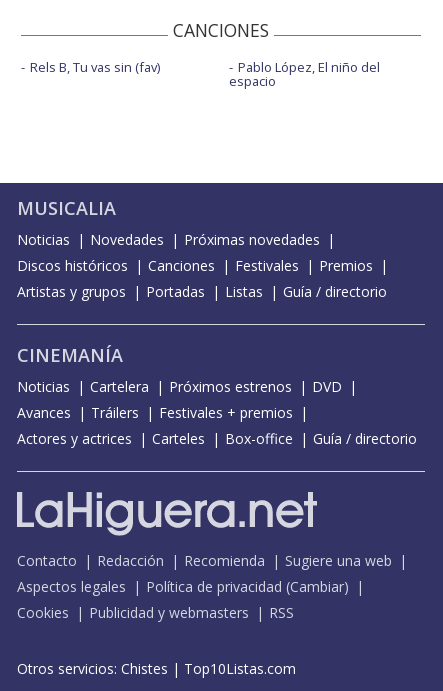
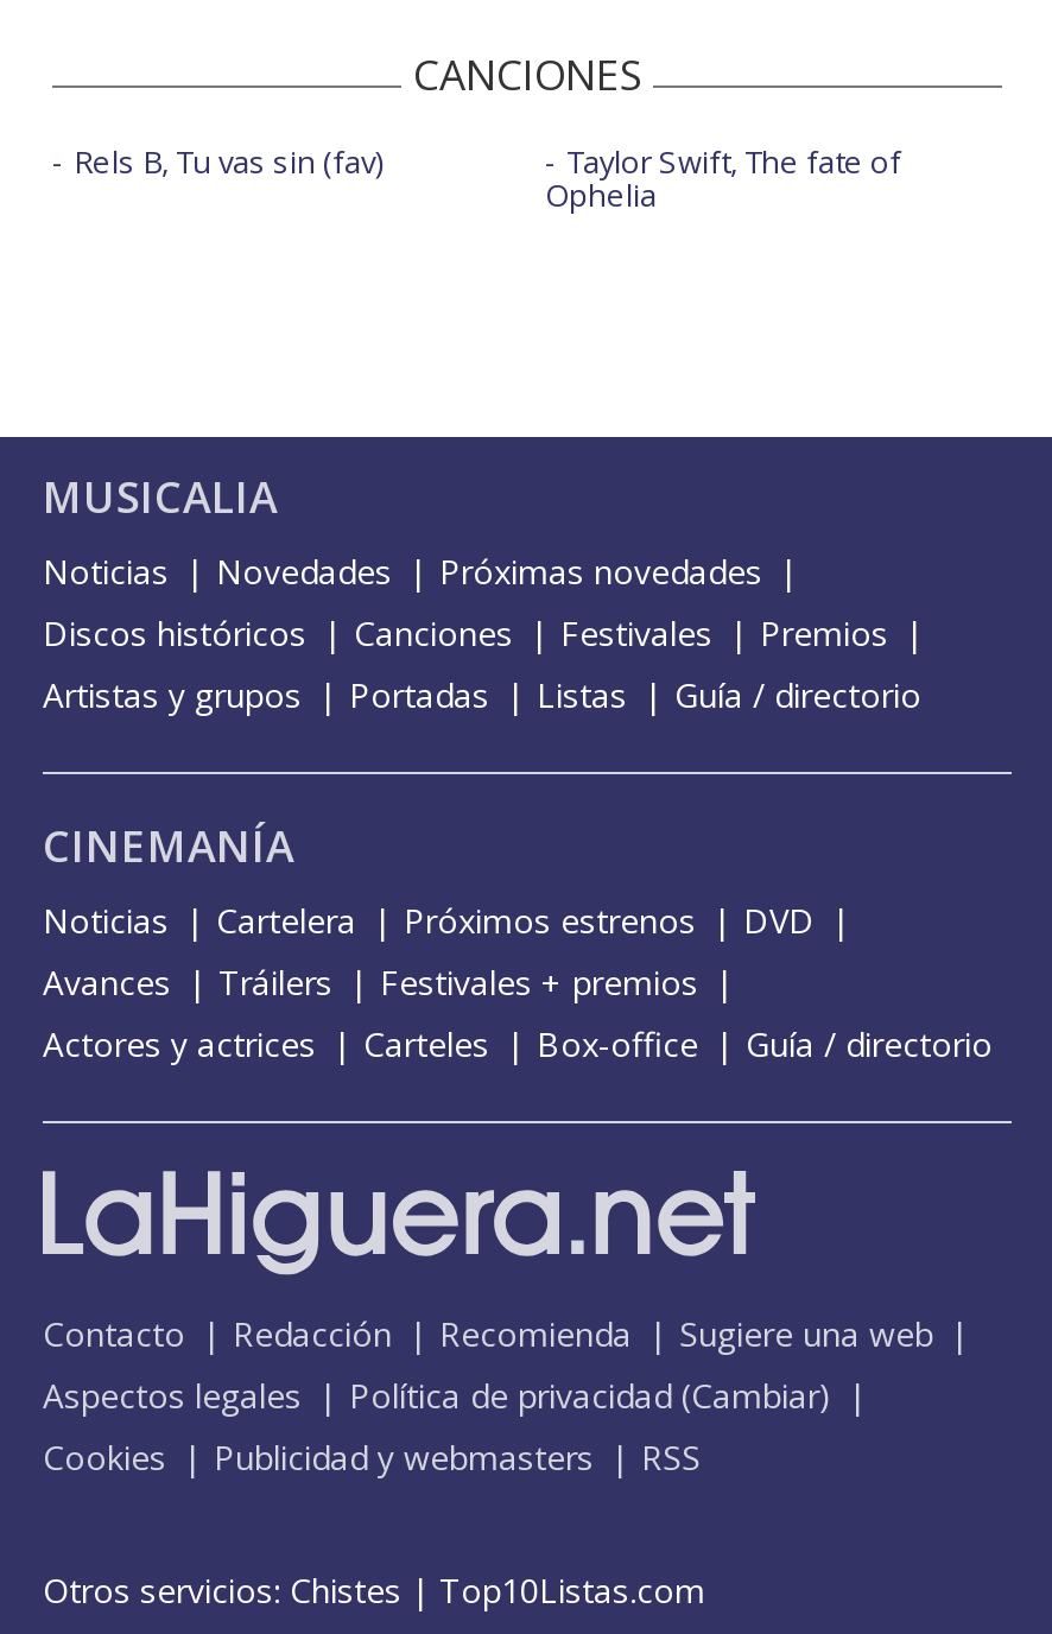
- Pablo López, El niño del
- espacio
+ Taylor Swift, The fate of
+ Ophelia
